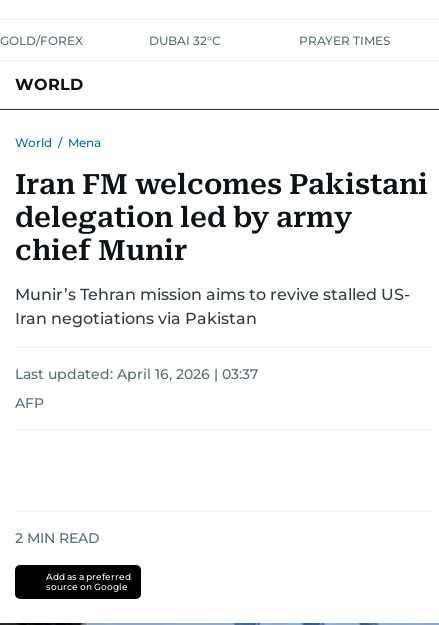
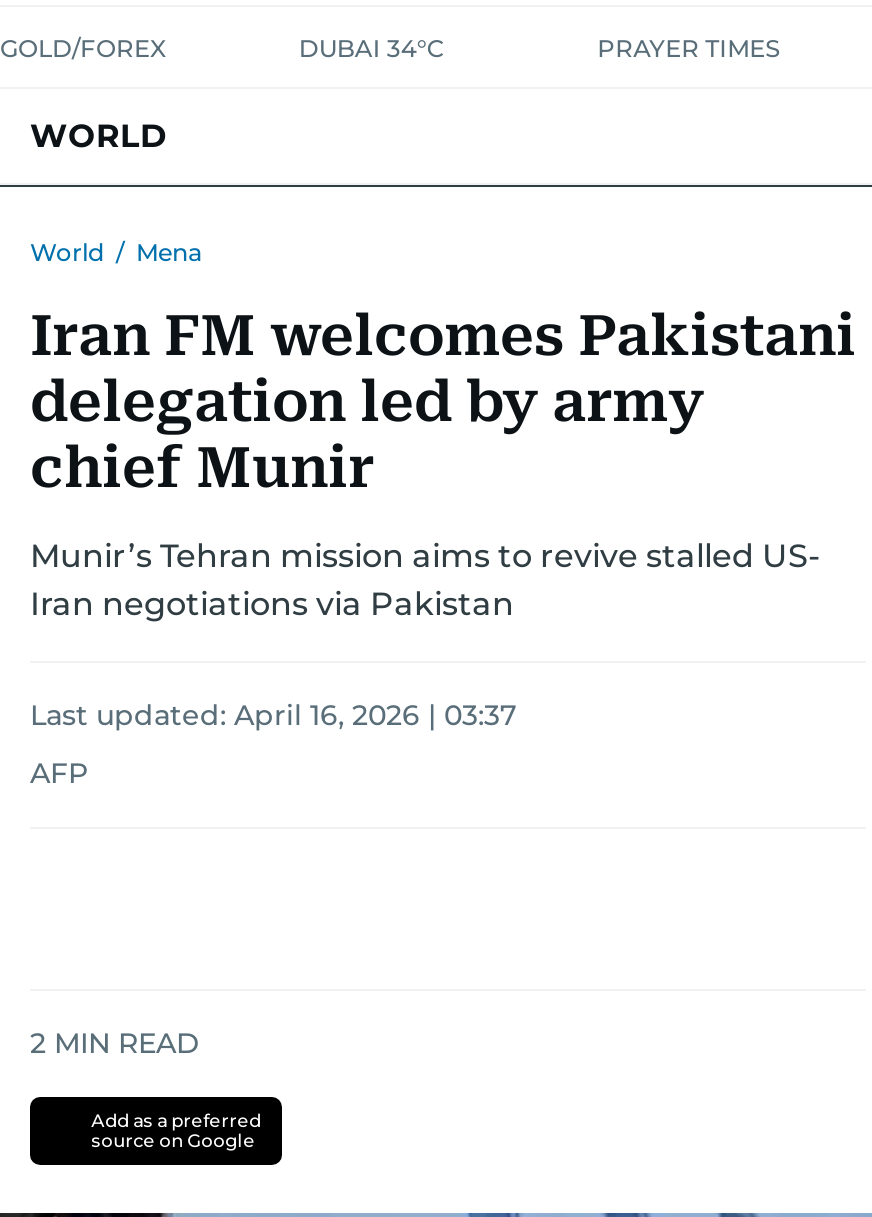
- DUBAI 32°C
+ DUBAI 34°C
